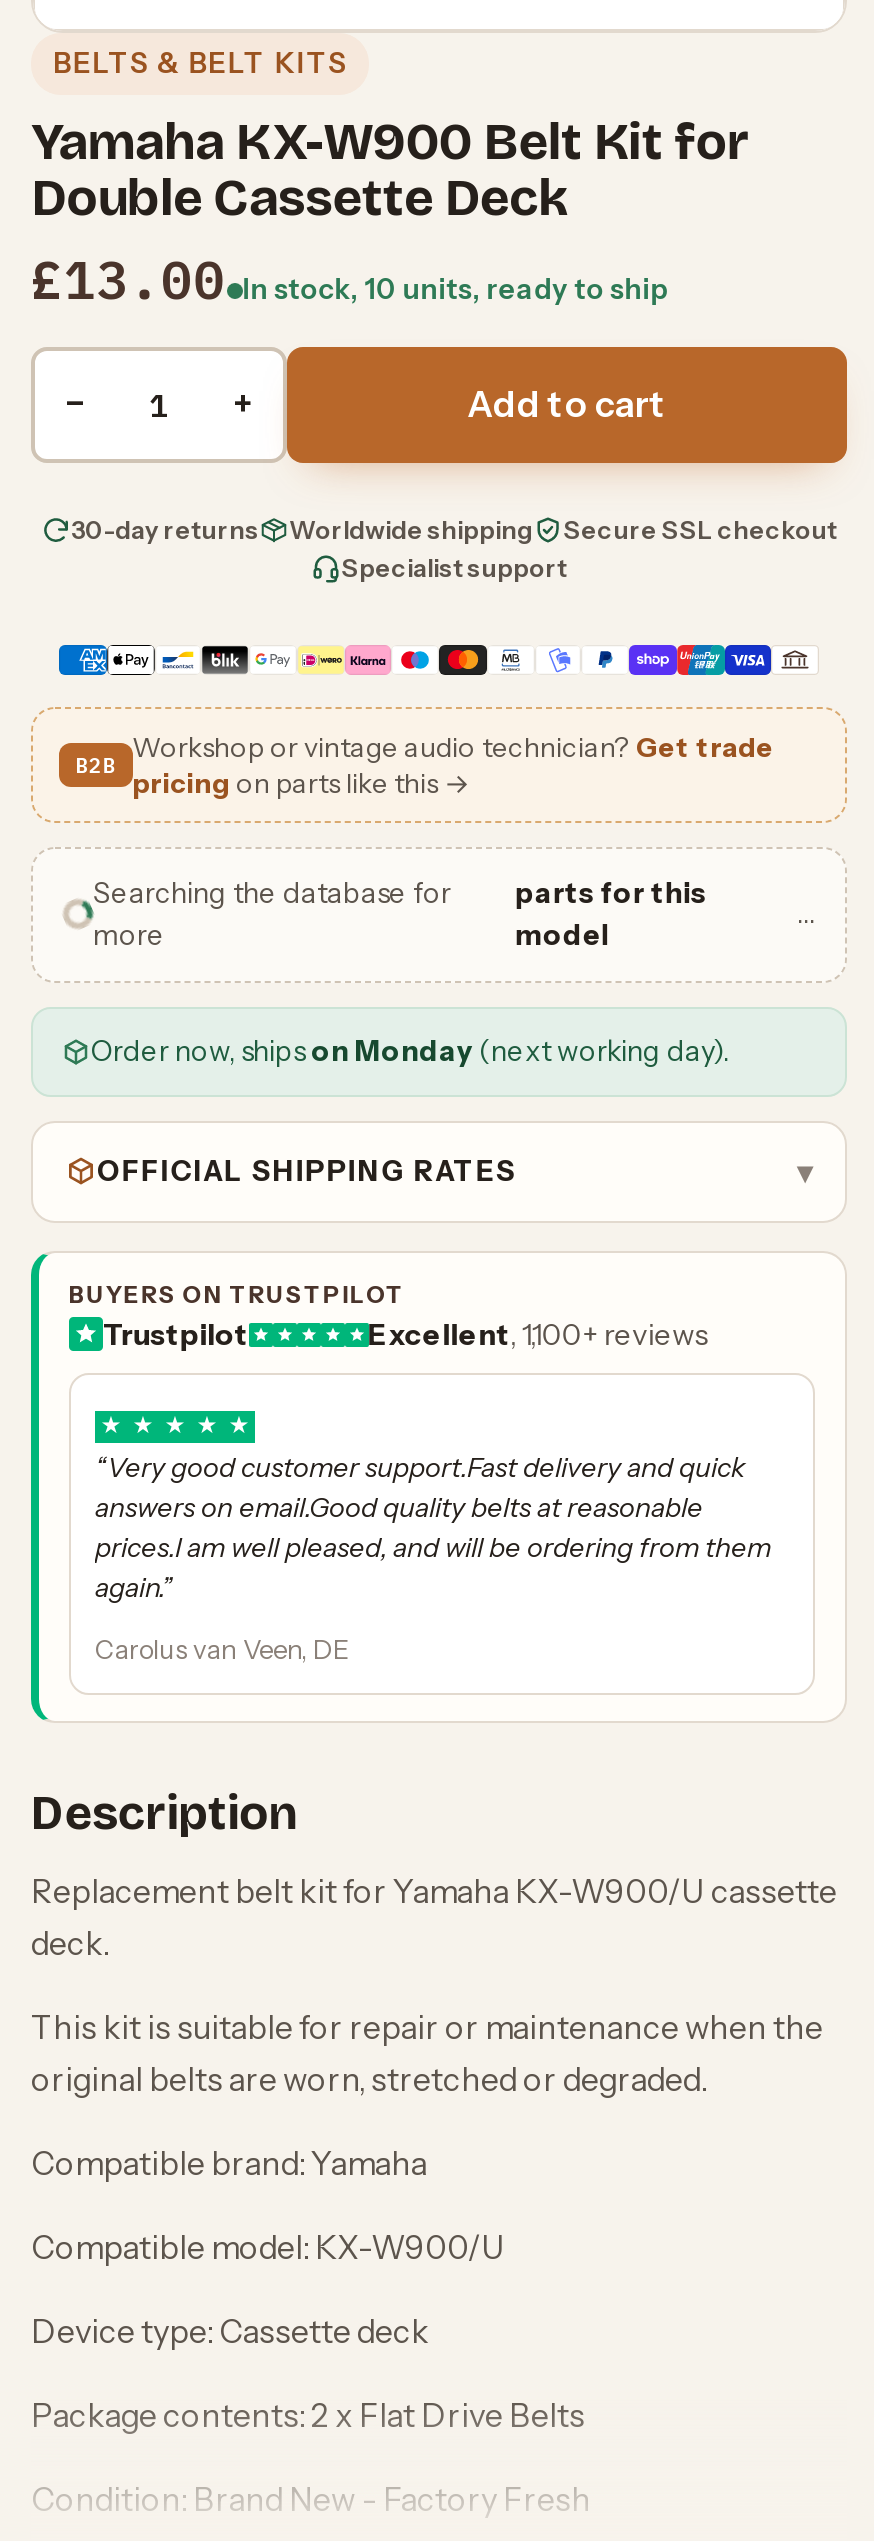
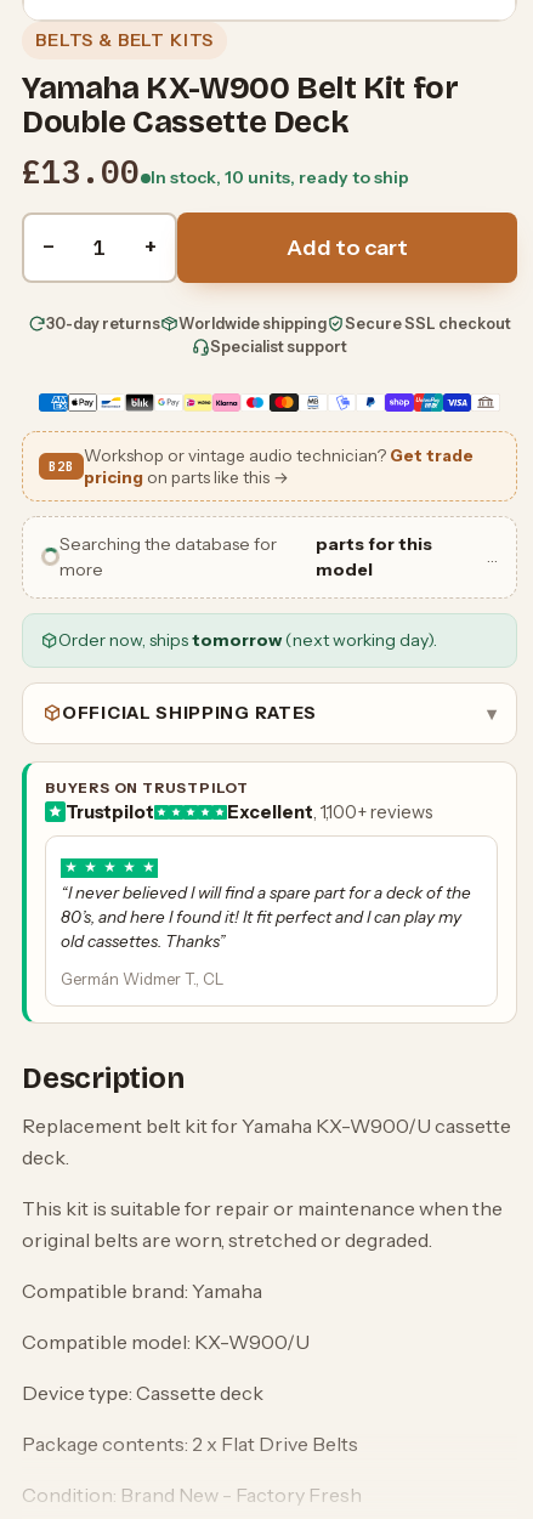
- Order now, shipson Monday (next working day).
+ Order now, shipstomorrow (next working day).

- “Very good customer support.Fast delivery and quick
- answers on email.Good quality belts at reasonable
- prices.I am well pleased, and will be ordering from them
- again.”
+ “I never believed I will find a spare part for a deck of the
+ 80’s, and here I found it! It fit perfect and I can play my
+ old cassettes. Thanks”

- Carolus van Veen, DE
+ Germán Widmer T., CL
